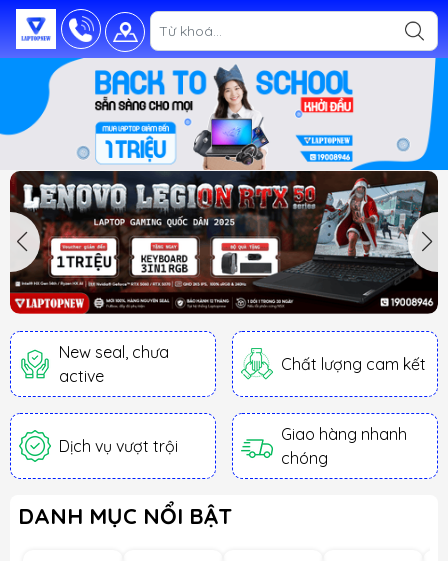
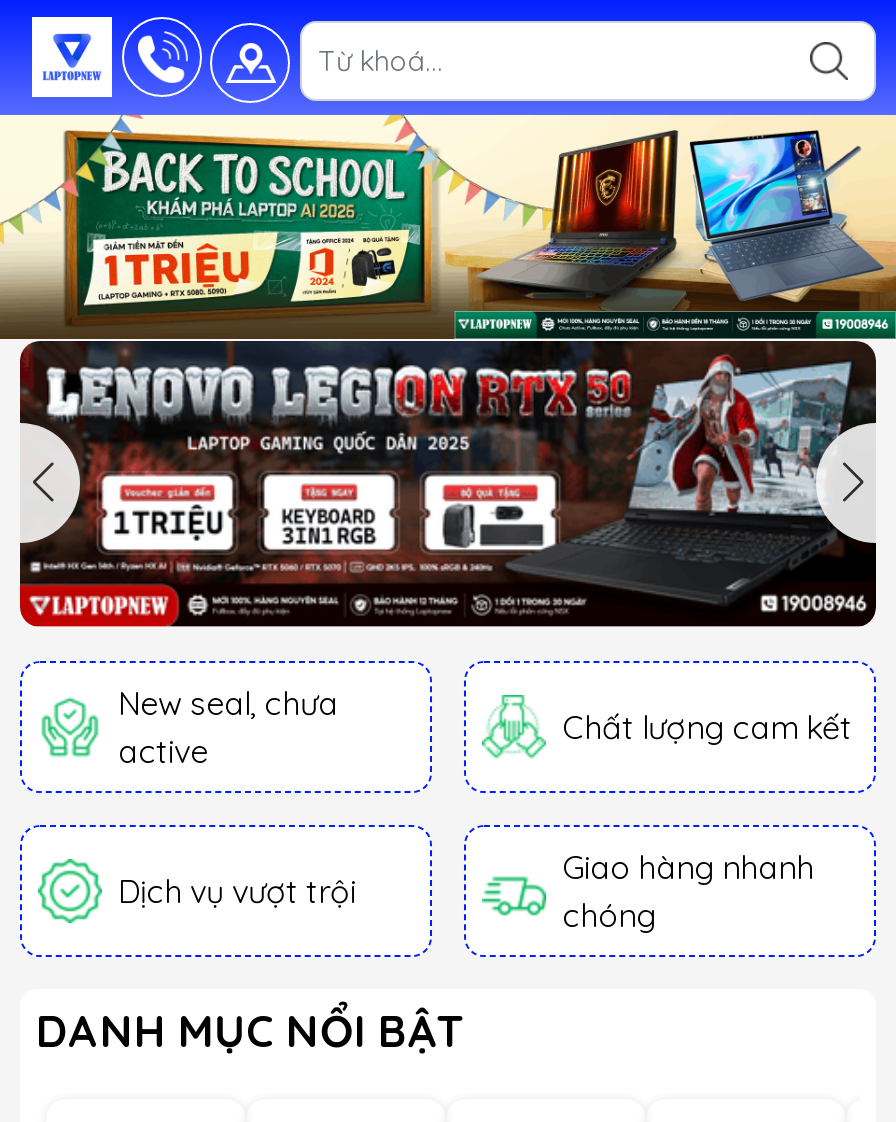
- [image]
+ [image]
